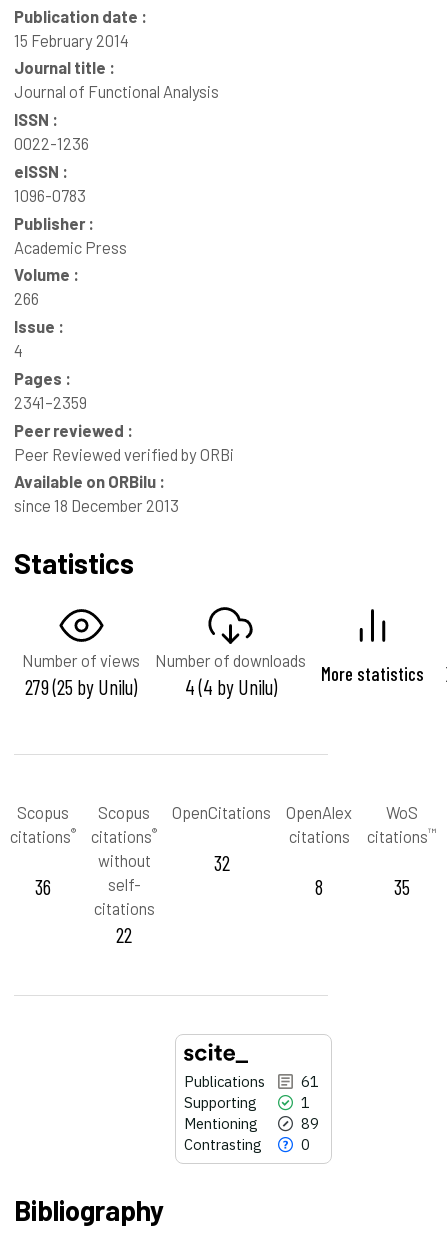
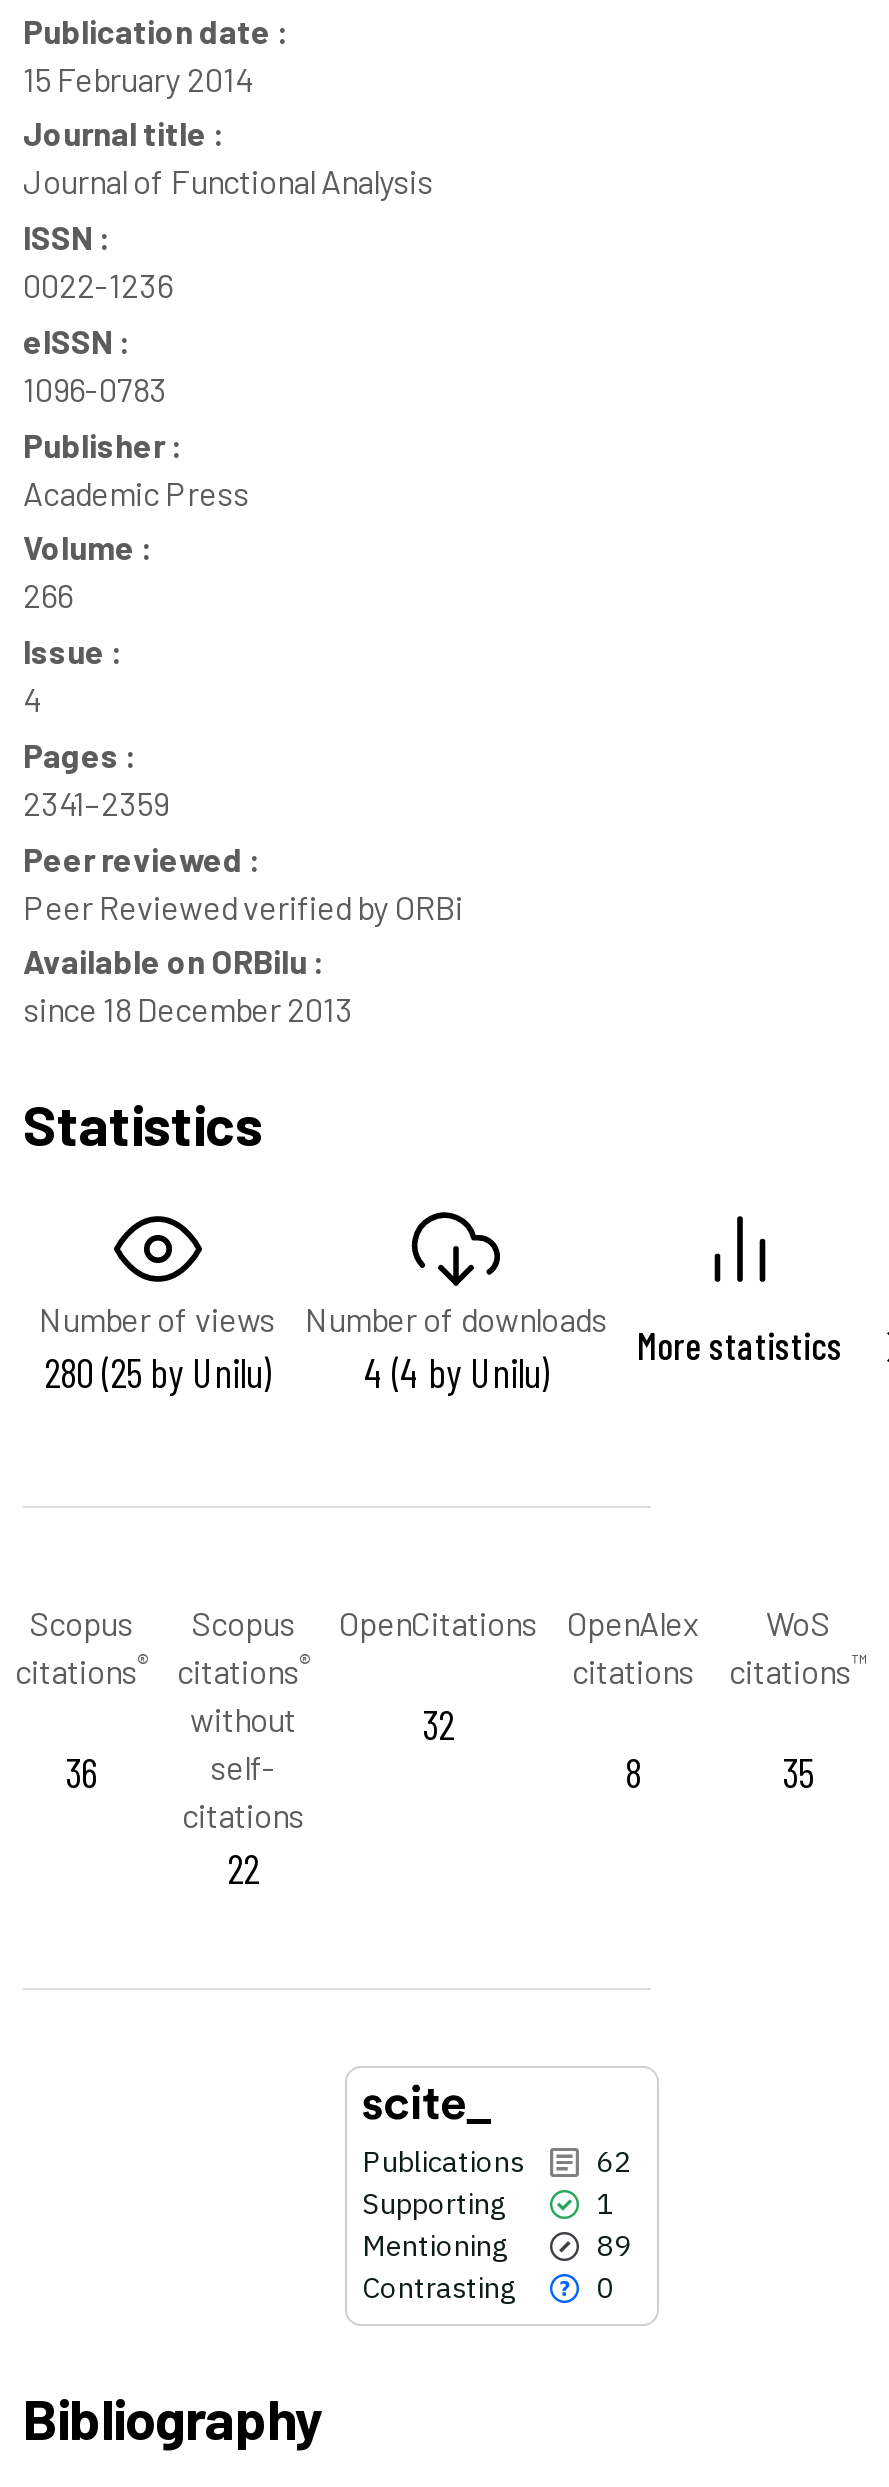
- 279 (25 by Unilu) 4 (4 by Unilu) More statistics
+ 280 (25 by Unilu) 4 (4 by Unilu) More statistics

- Publications 61
+ Publications 62
